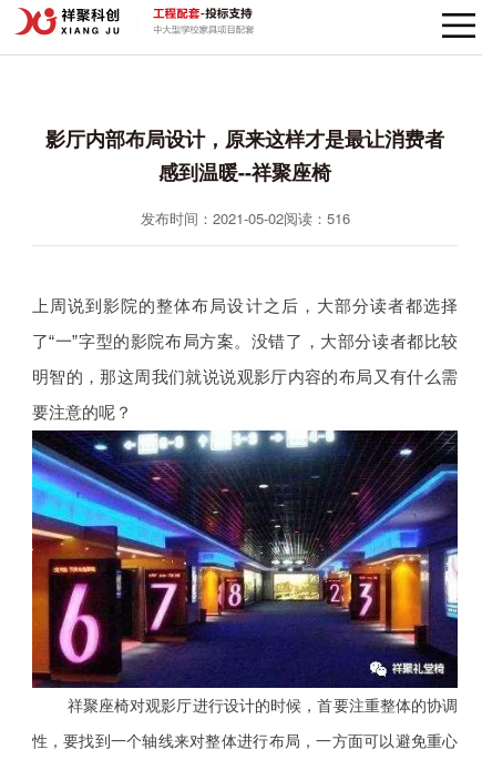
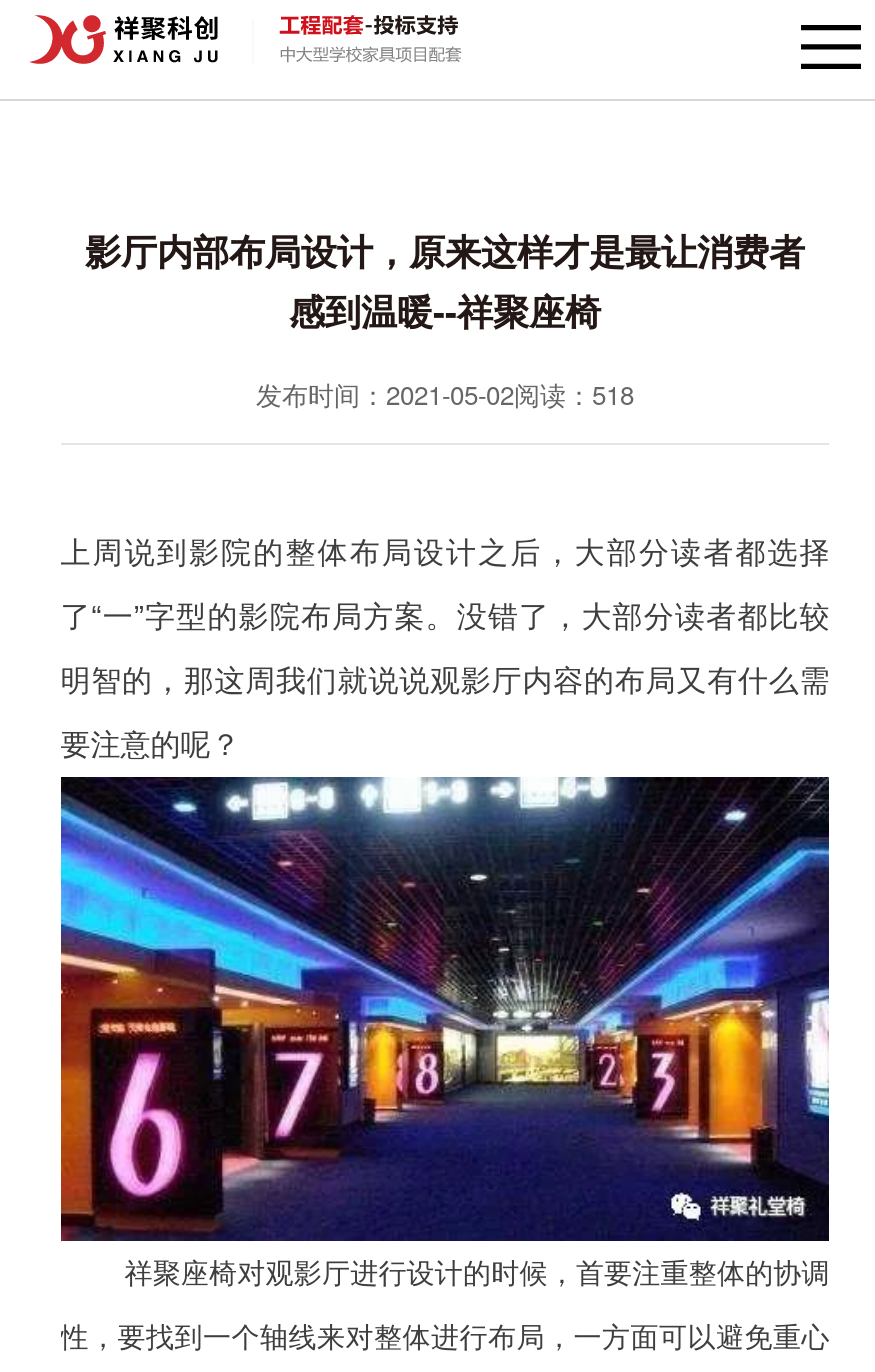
- 发布时间：2021-05-02阅读：516
+ 发布时间：2021-05-02阅读：518
